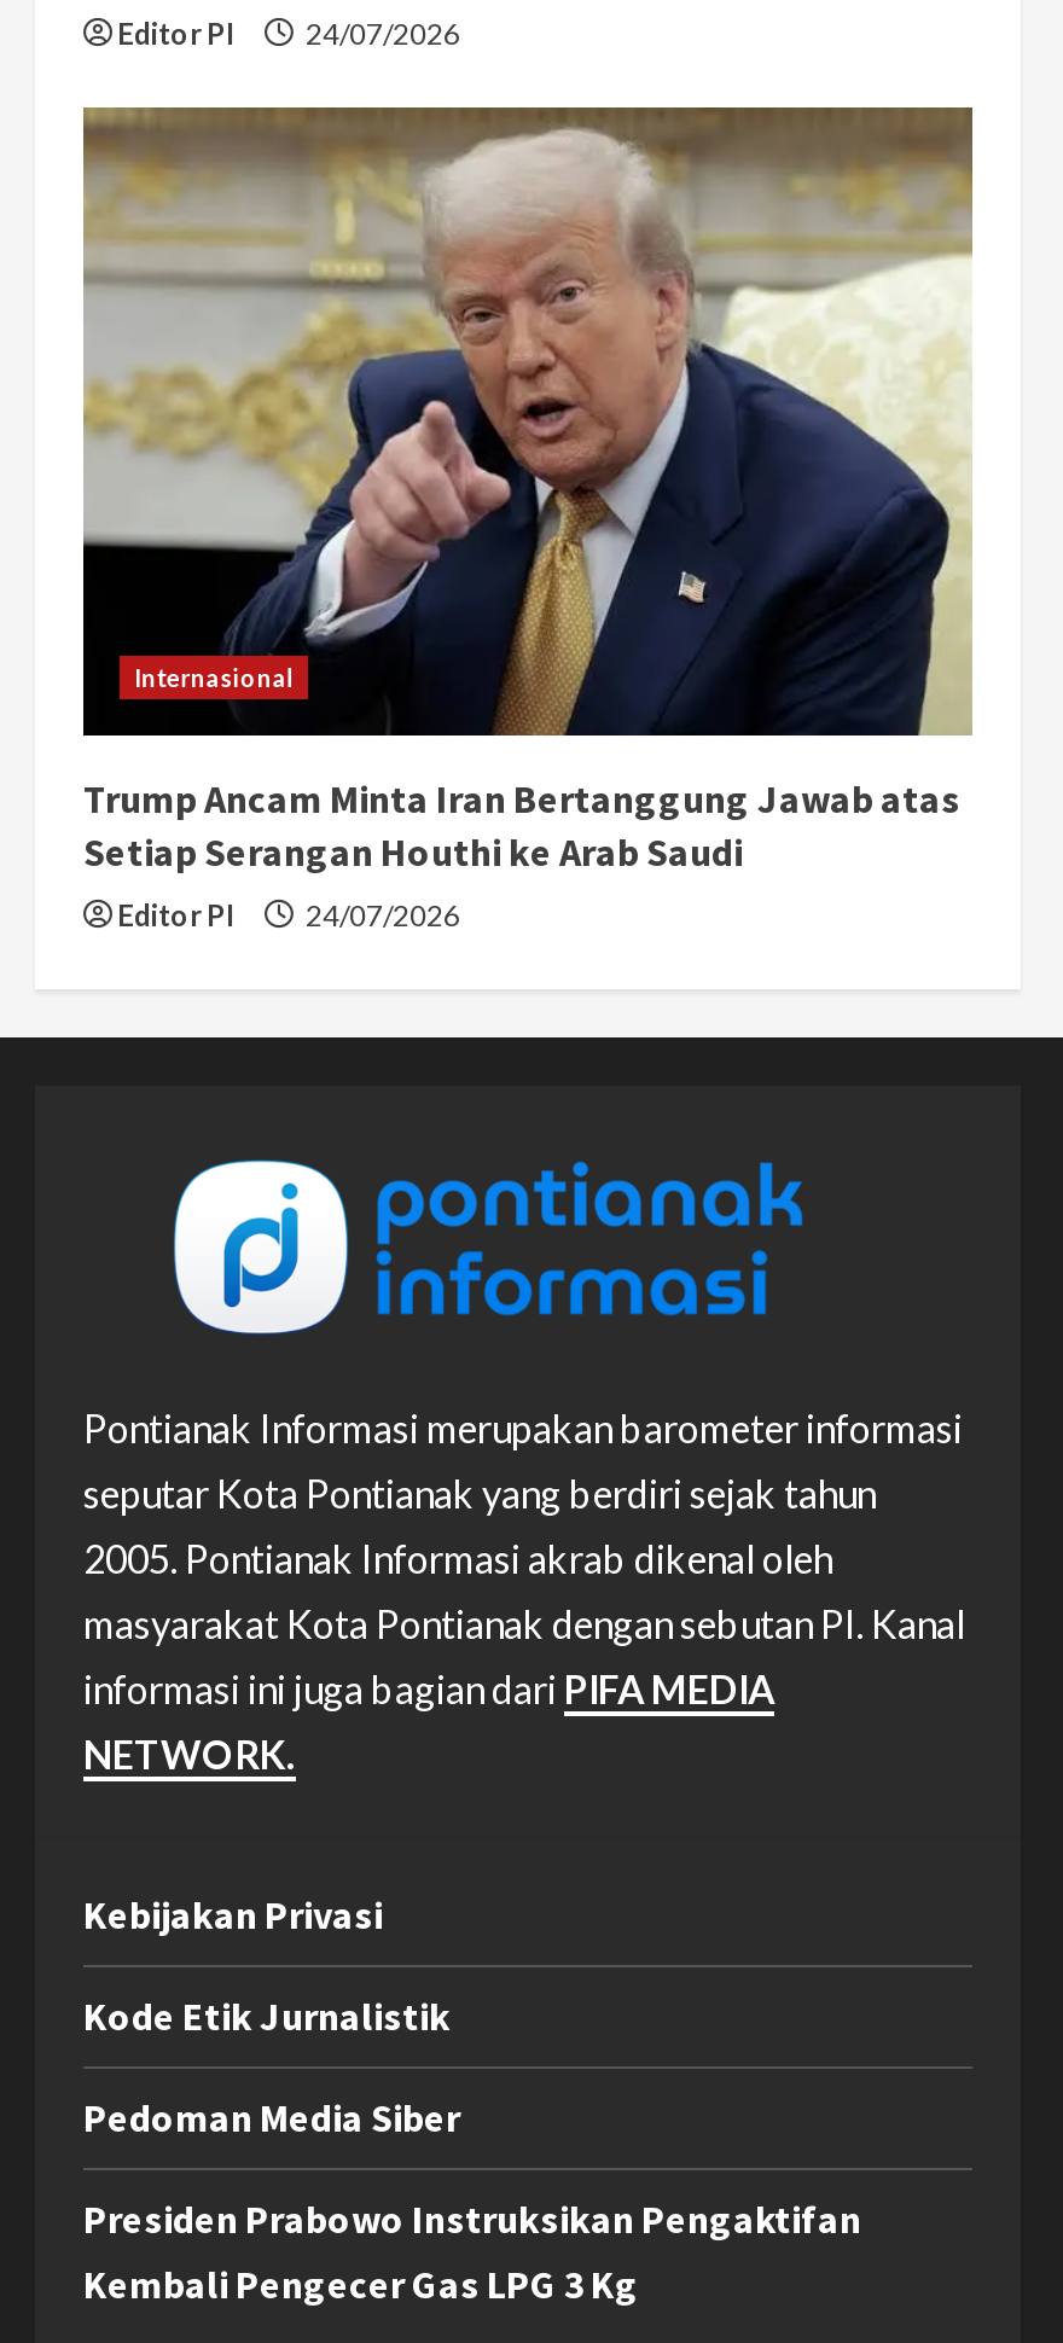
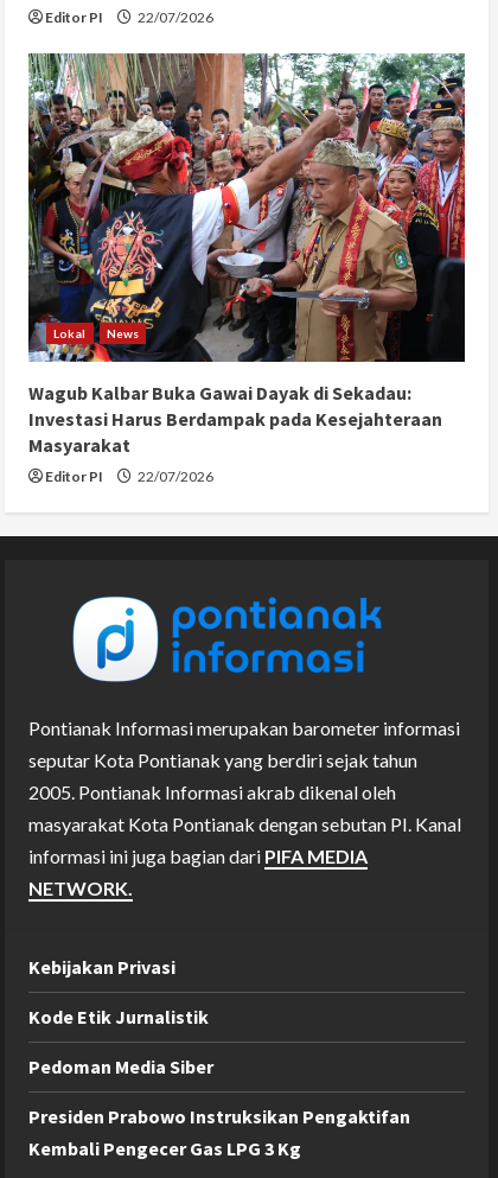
- Editor PI 24/07/2026
+ Editor PI 22/07/2026

- [image]
- Internasional
+ [image]
+ Lokal
+ News

- Trump Ancam Minta Iran Bertanggung Jawab atas
- Setiap Serangan Houthi ke Arab Saudi
+ Wagub Kalbar Buka Gawai Dayak di Sekadau:
+ Investasi Harus Berdampak pada Kesejahteraan
+ Masyarakat

- Editor PI 24/07/2026
+ Editor PI 22/07/2026
